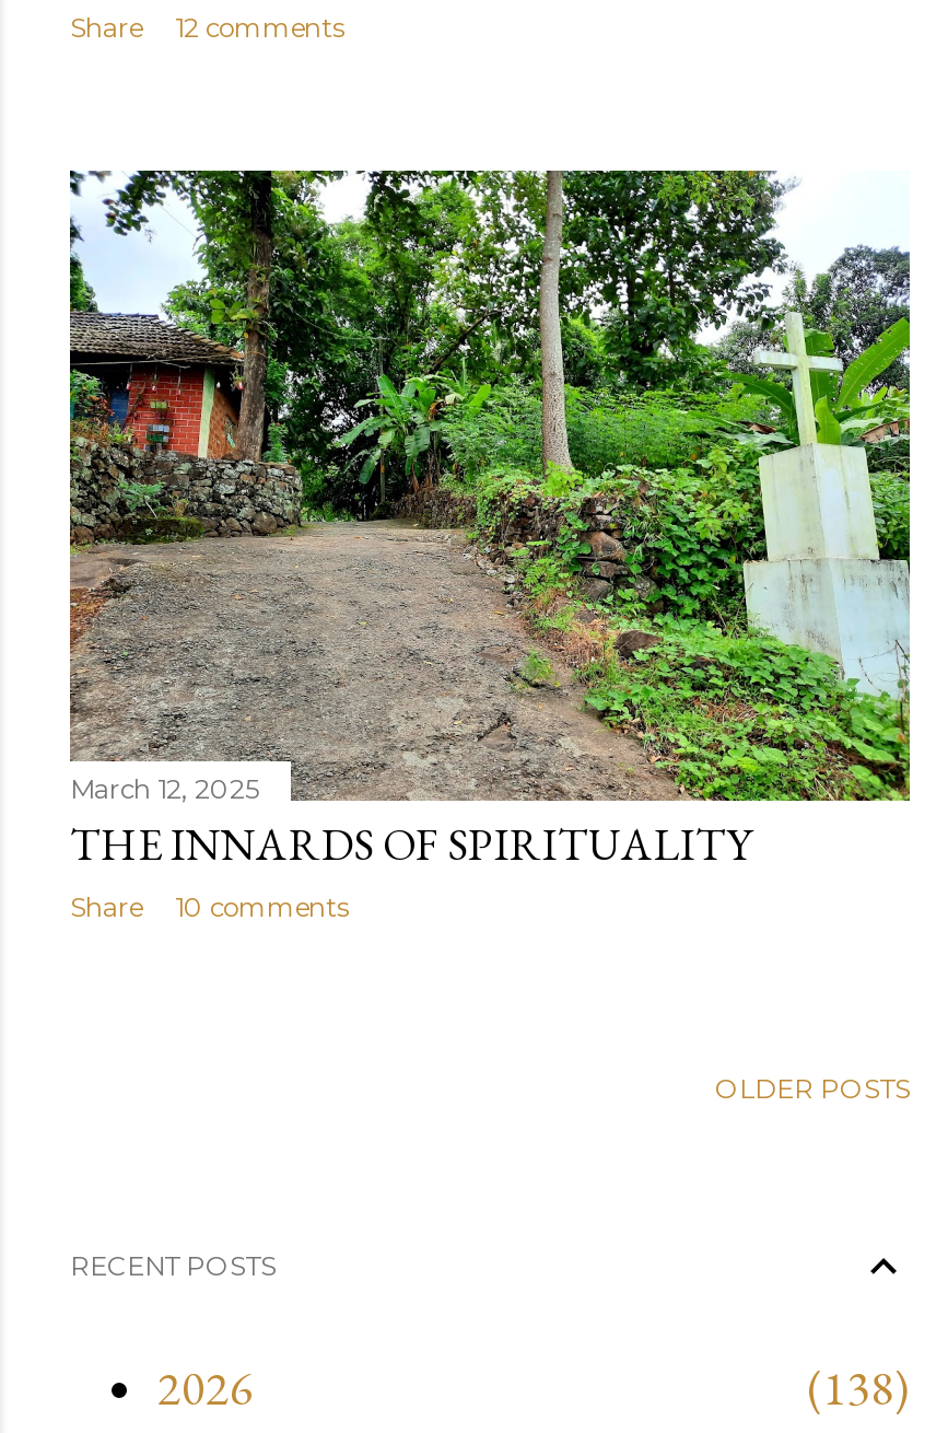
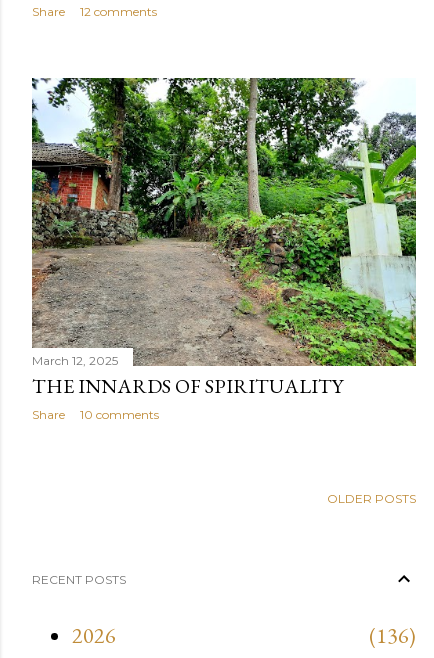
- 138
+ 136
